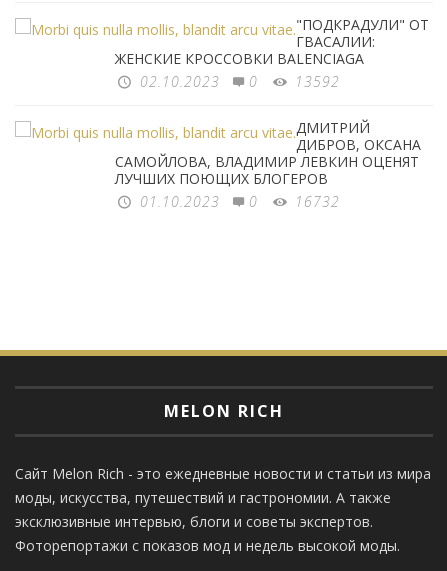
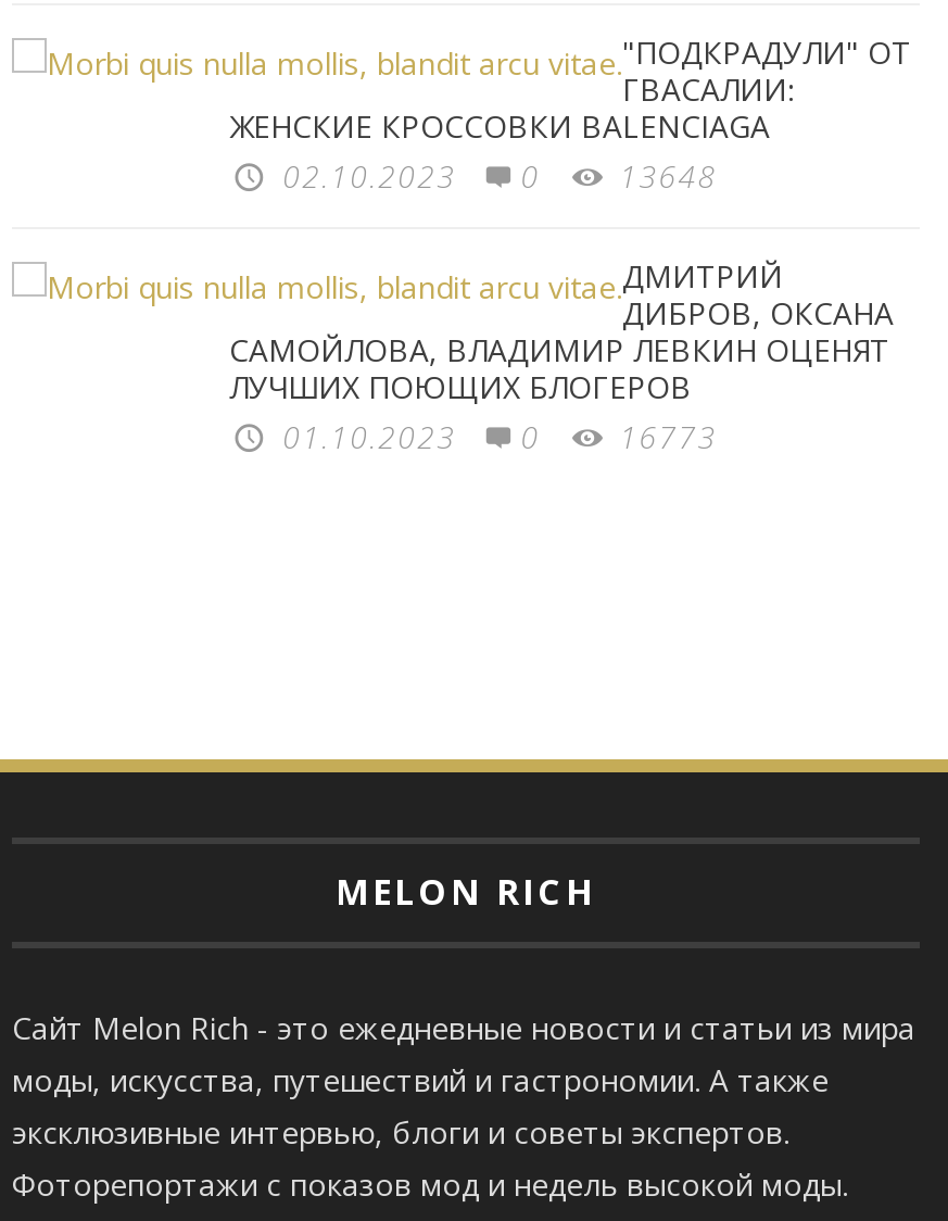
- 02.10.2023 0 13592
+ 02.10.2023 0 13648

- 01.10.2023 0 16732
+ 01.10.2023 0 16773
